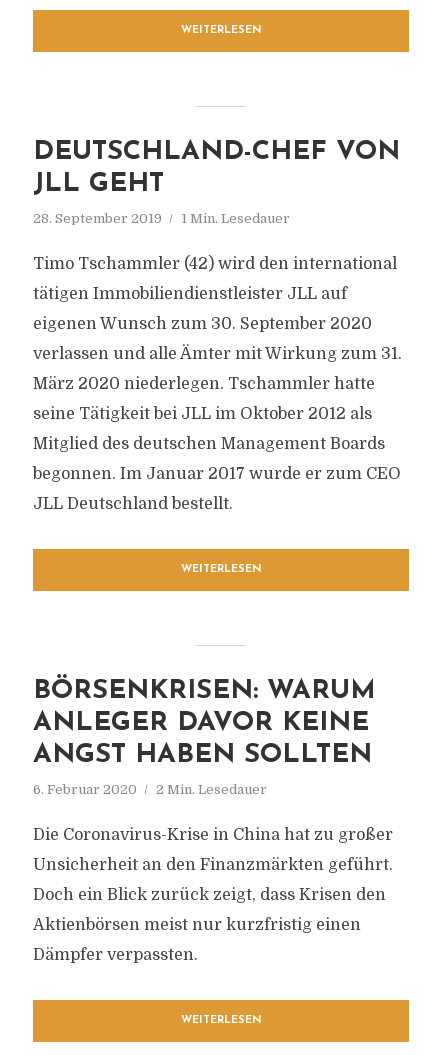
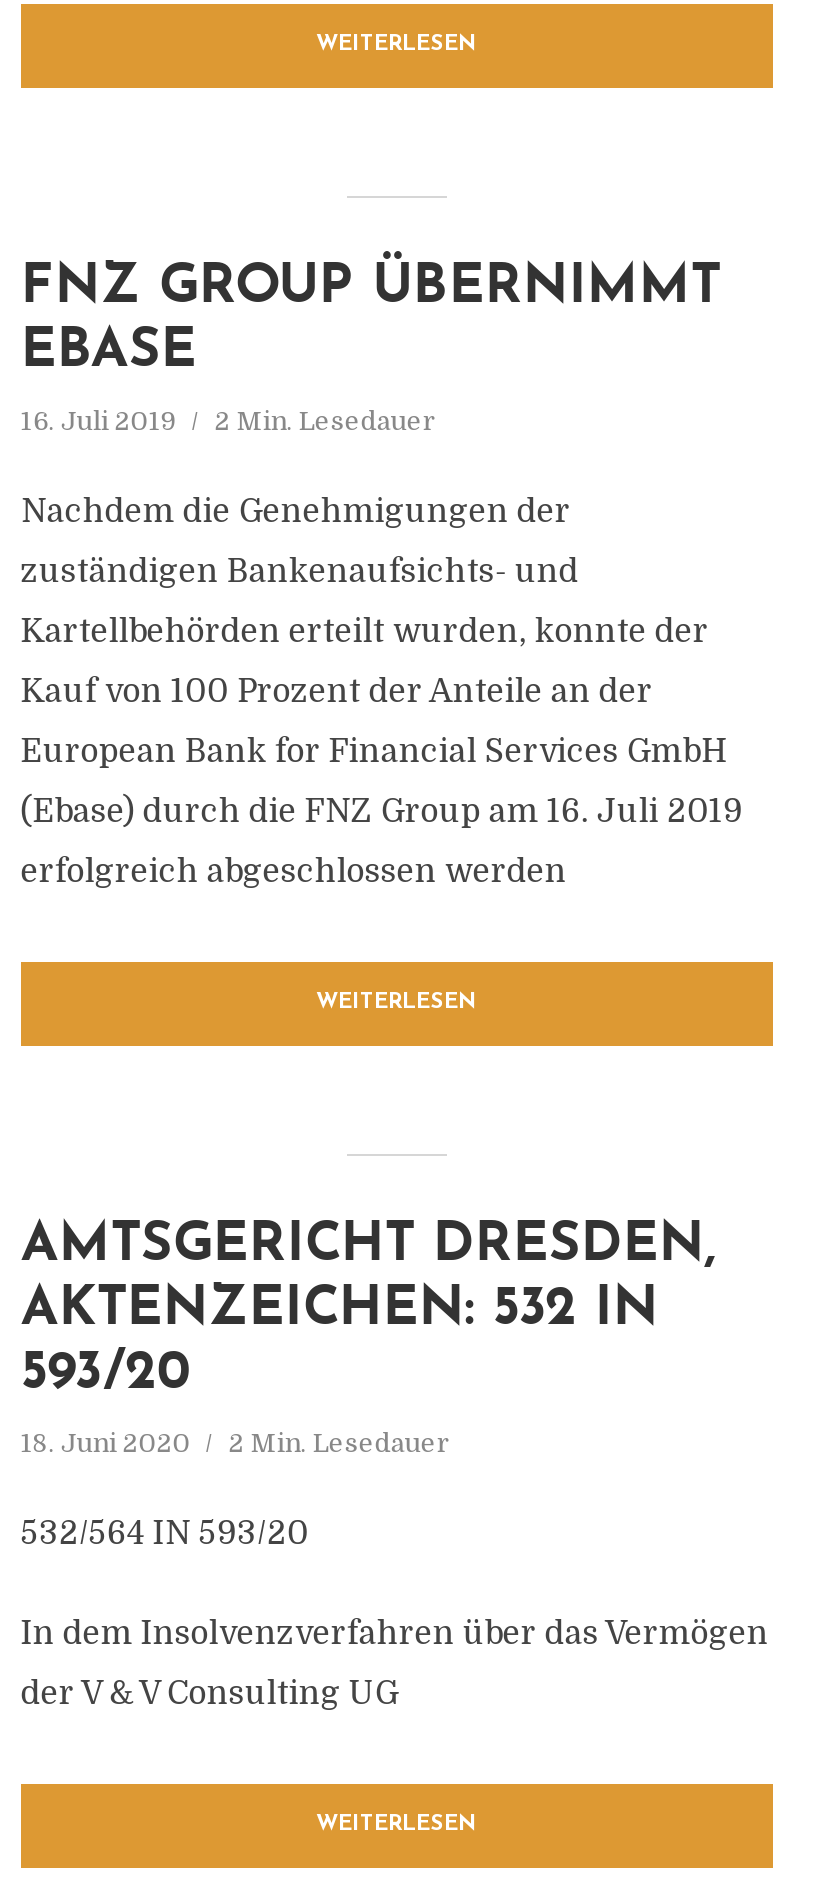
- DEUTSCHLAND-CHEF VON
- JLL GEHT
- 28. September 2019
- 1 Min. Lesedauer
- Timo Tschammler (42) wird den international
- tätigen Immobiliendienstleister JLL auf
- eigenen Wunsch zum 30. September 2020
- verlassen und alle Ämter mit Wirkung zum 31.
- März 2020 niederlegen. Tschammler hatte
- seine Tätigkeit bei JLL im Oktober 2012 als
- Mitglied des deutschen Management Boards
- begonnen. Im Januar 2017 wurde er zum CEO
- JLL Deutschland bestellt.
+ FNZ GROUP ÜBERNIMMT
+ EBASE
+ 16. Juli 2019
+ 2 Min. Lesedauer
+ Nachdem die Genehmigungen der
+ zuständigen Bankenaufsichts- und
+ Kartellbehörden erteilt wurden, konnte der
+ Kauf von 100 Prozent der Anteile an der
+ European Bank for Financial Services GmbH
+ (Ebase) durch die FNZ Group am 16. Juli 2019
+ erfolgreich abgeschlossen werden

- BÖRSENKRISEN: WARUM
- ANLEGER DAVOR KEINE
- ANGST HABEN SOLLTEN
+ AMTSGERICHT DRESDEN,
+ AKTENZEICHEN: 532 IN
+ 593/20

- 6. Februar 2020 2 Min. Lesedauer
+ 18. Juni 2020 2 Min. Lesedauer

- Die Coronavirus-Krise in China hat zu großer
- Unsicherheit an den Finanzmärkten geführt.
- Doch ein Blick zurück zeigt, dass Krisen den
- Aktienbörsen meist nur kurzfristig einen
- Dämpfer verpassten.
+ 532/564 IN 593/20
+ In dem Insolvenzverfahren über das Vermögen
+ der V & V Consulting UG
